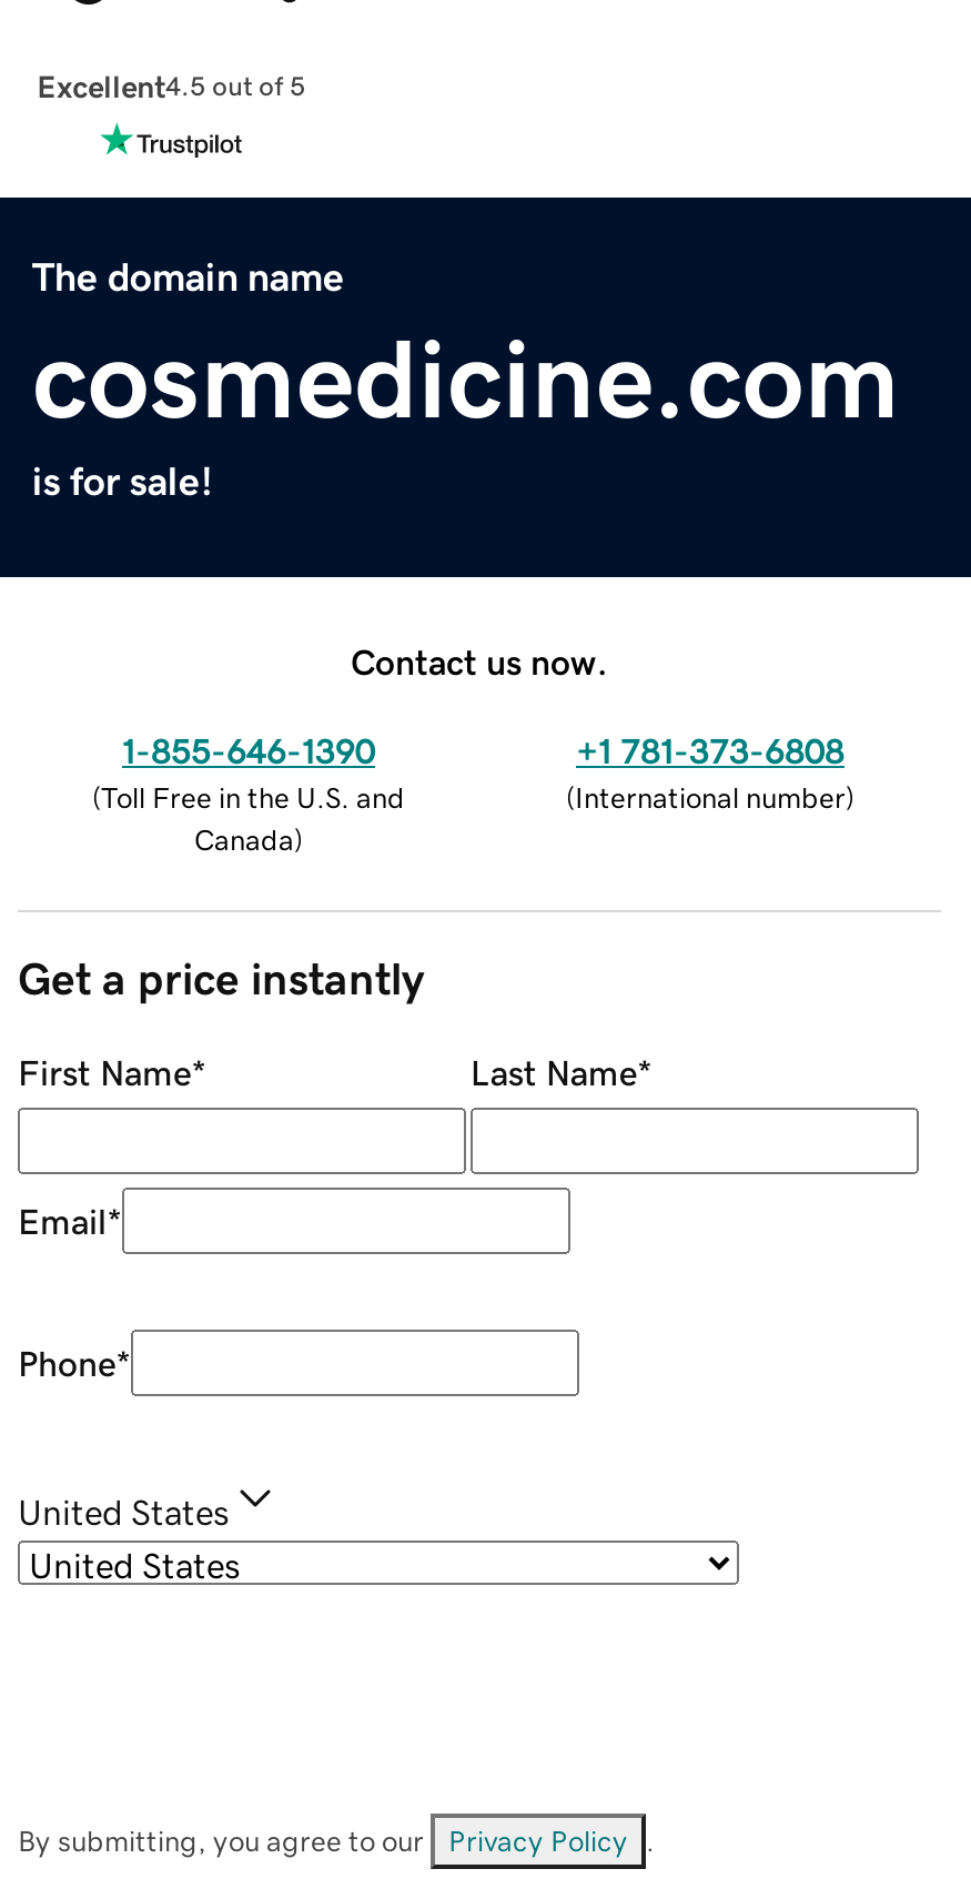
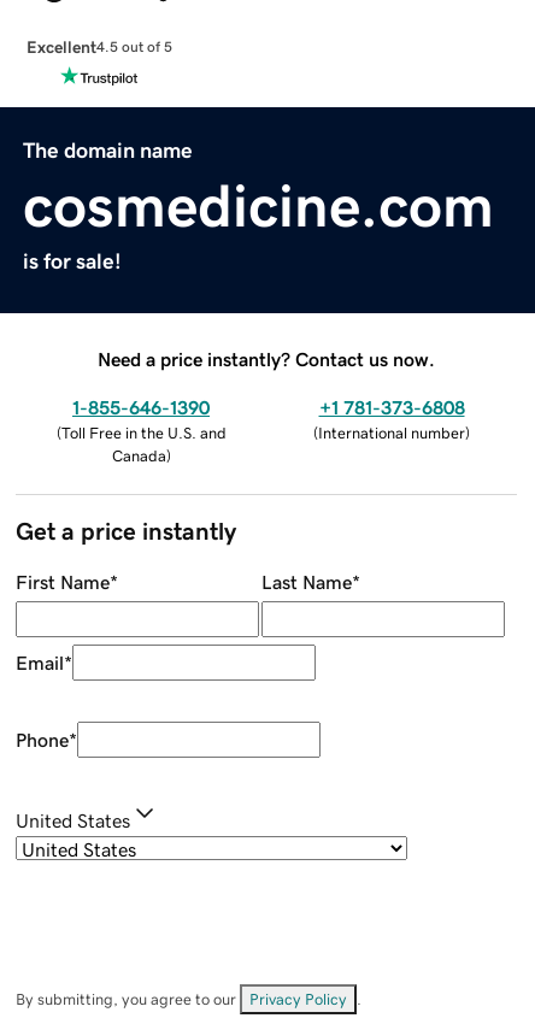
- Contact us now.
+ Need a price instantly? Contact us now.
